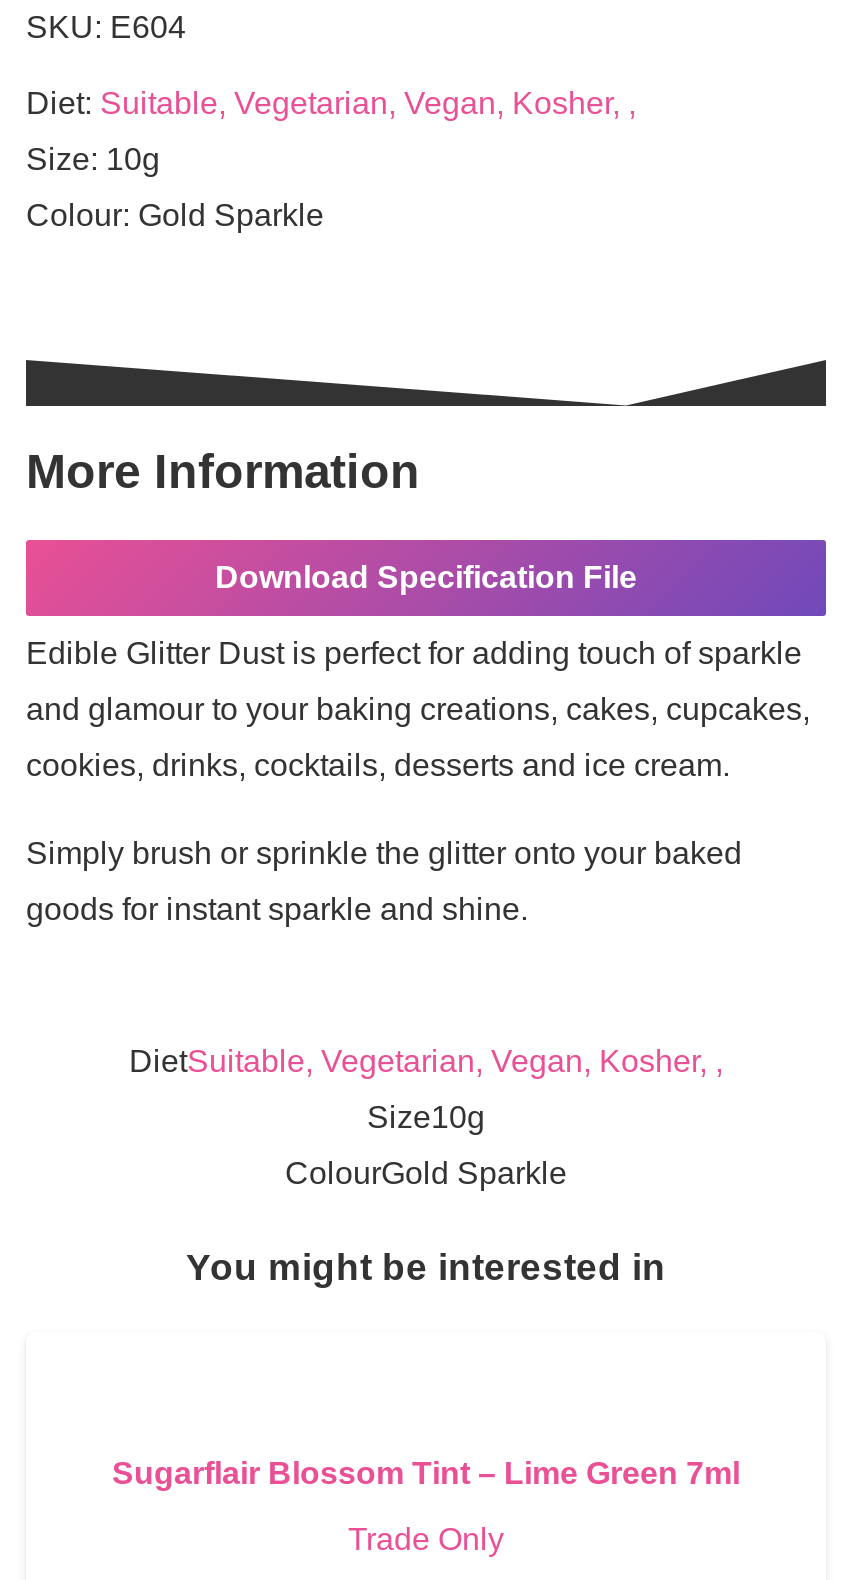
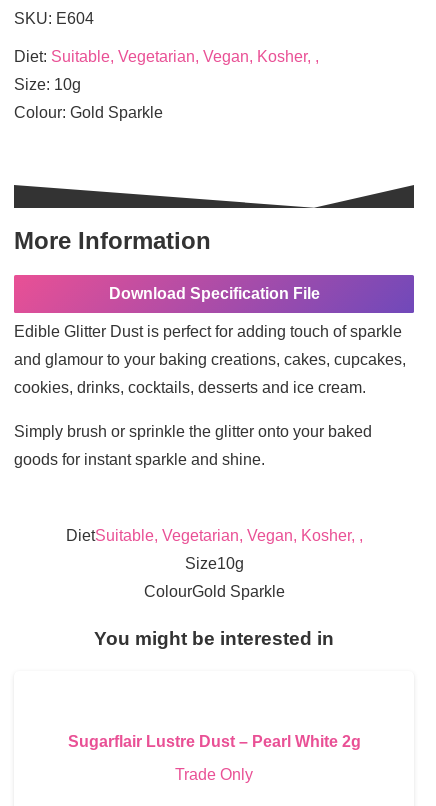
- Sugarflair Blossom Tint – Lime Green 7ml
+ Sugarflair Lustre Dust – Pearl White 2g
